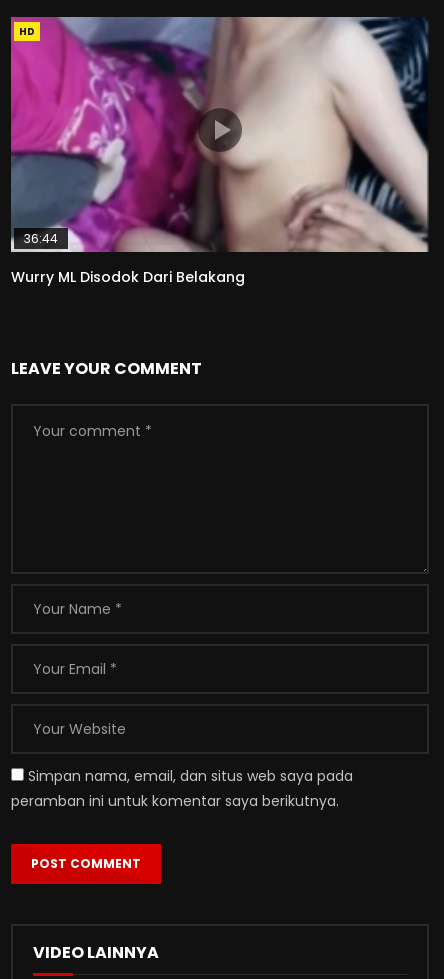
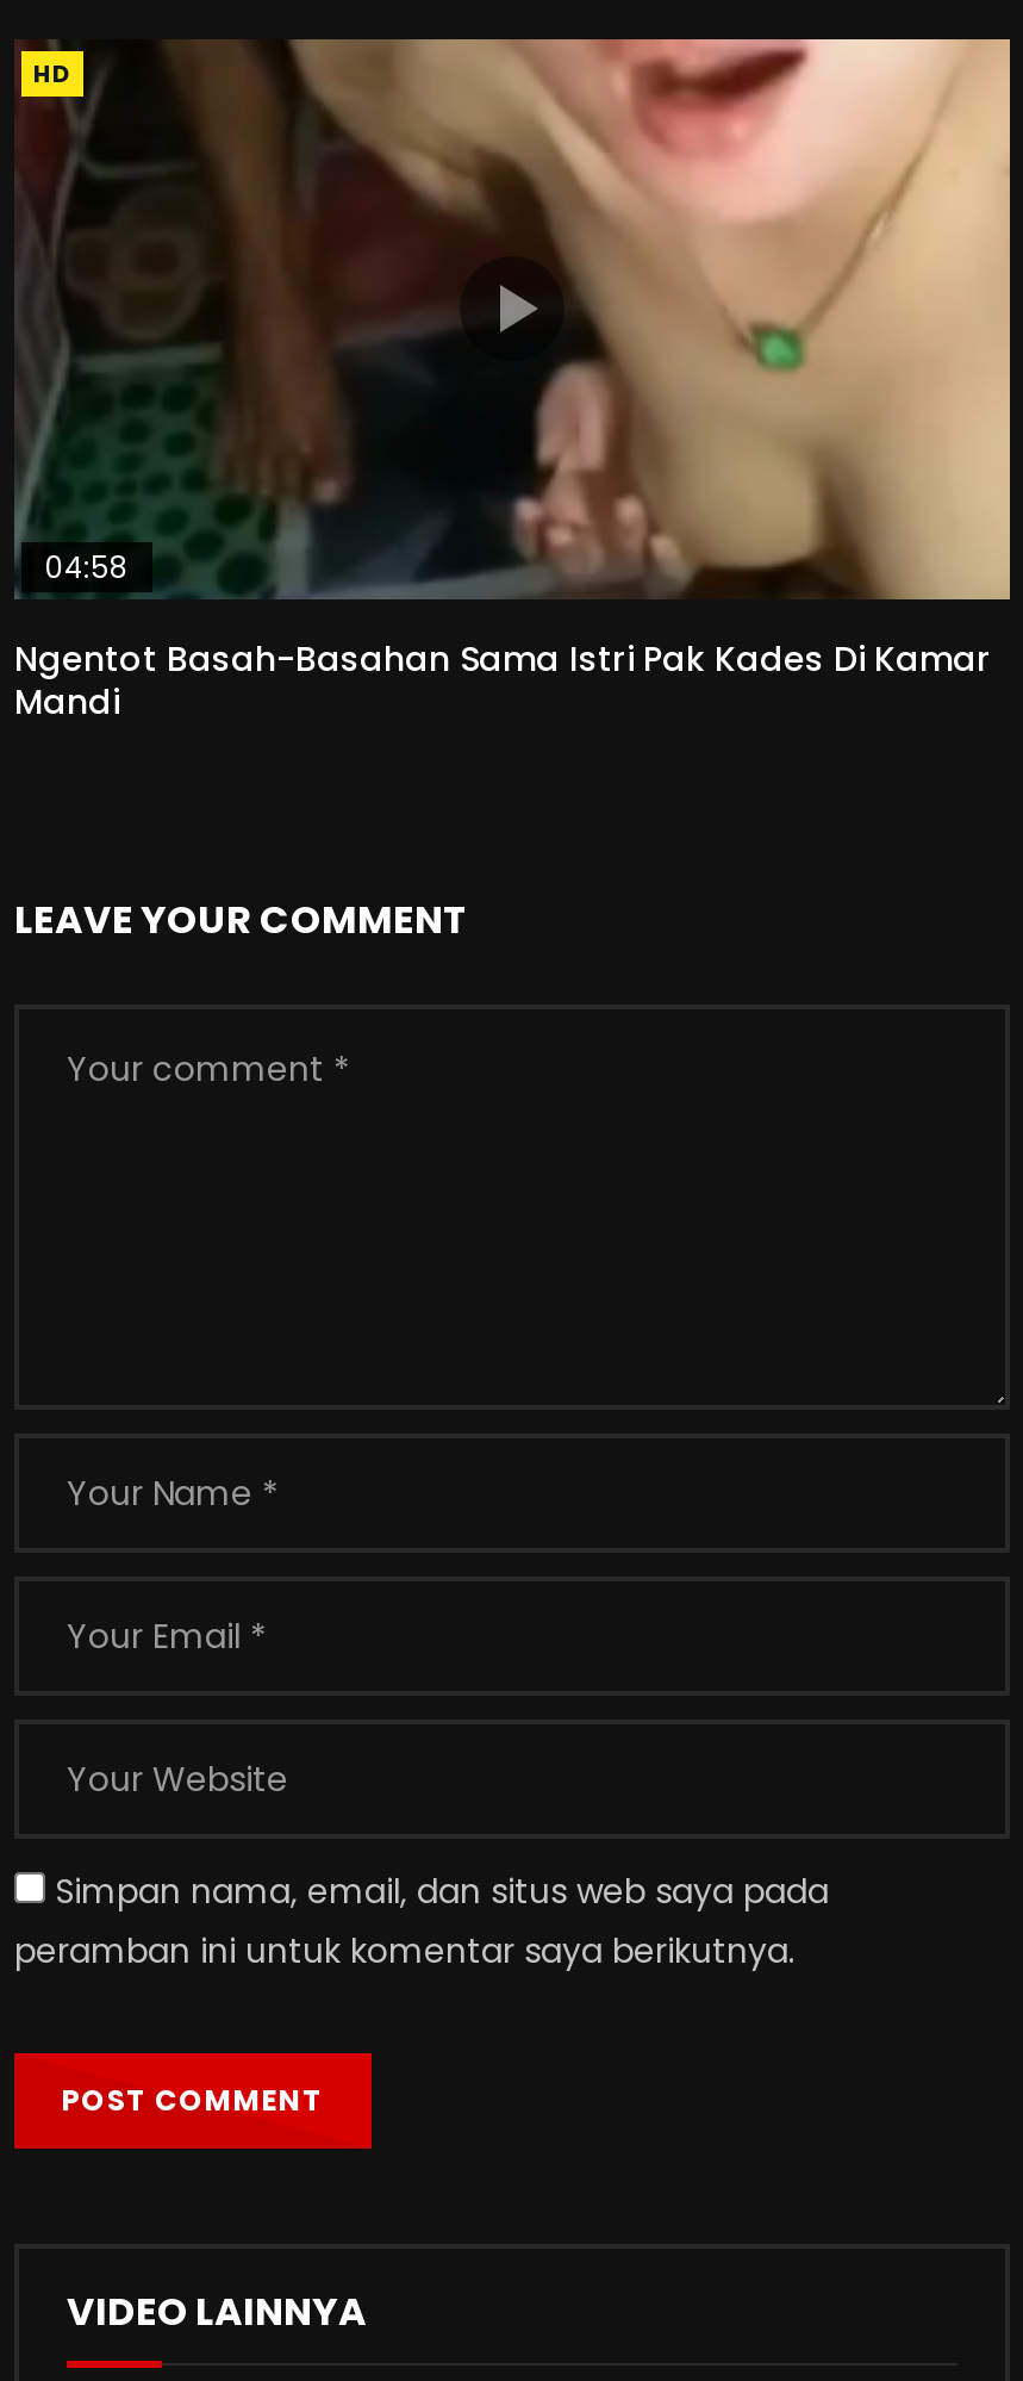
- [image]
- 36:44
+ [image]
+ 04:58

- Wurry ML Disodok Dari Belakang
+ Ngentot Basah-Basahan Sama Istri Pak Kades Di Kamar
+ Mandi
